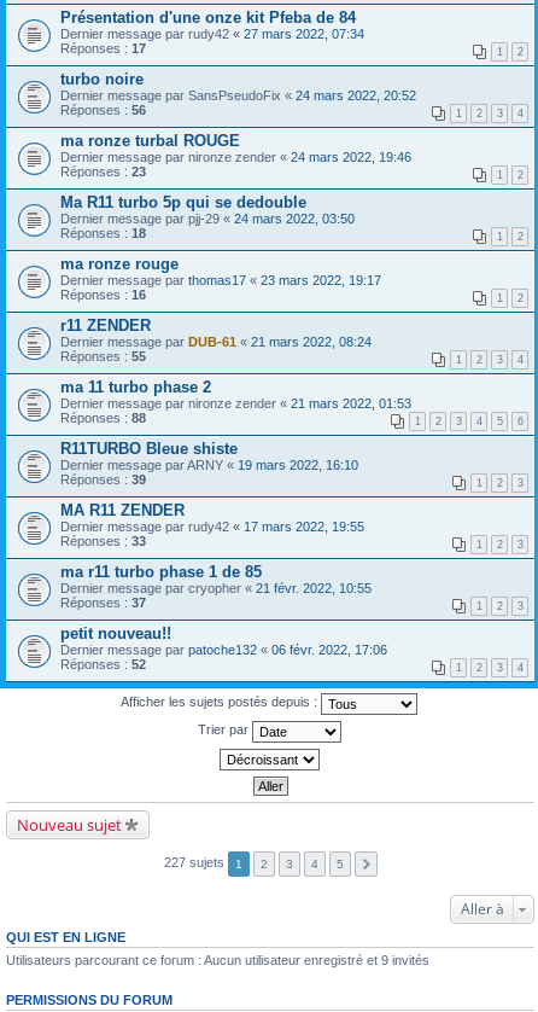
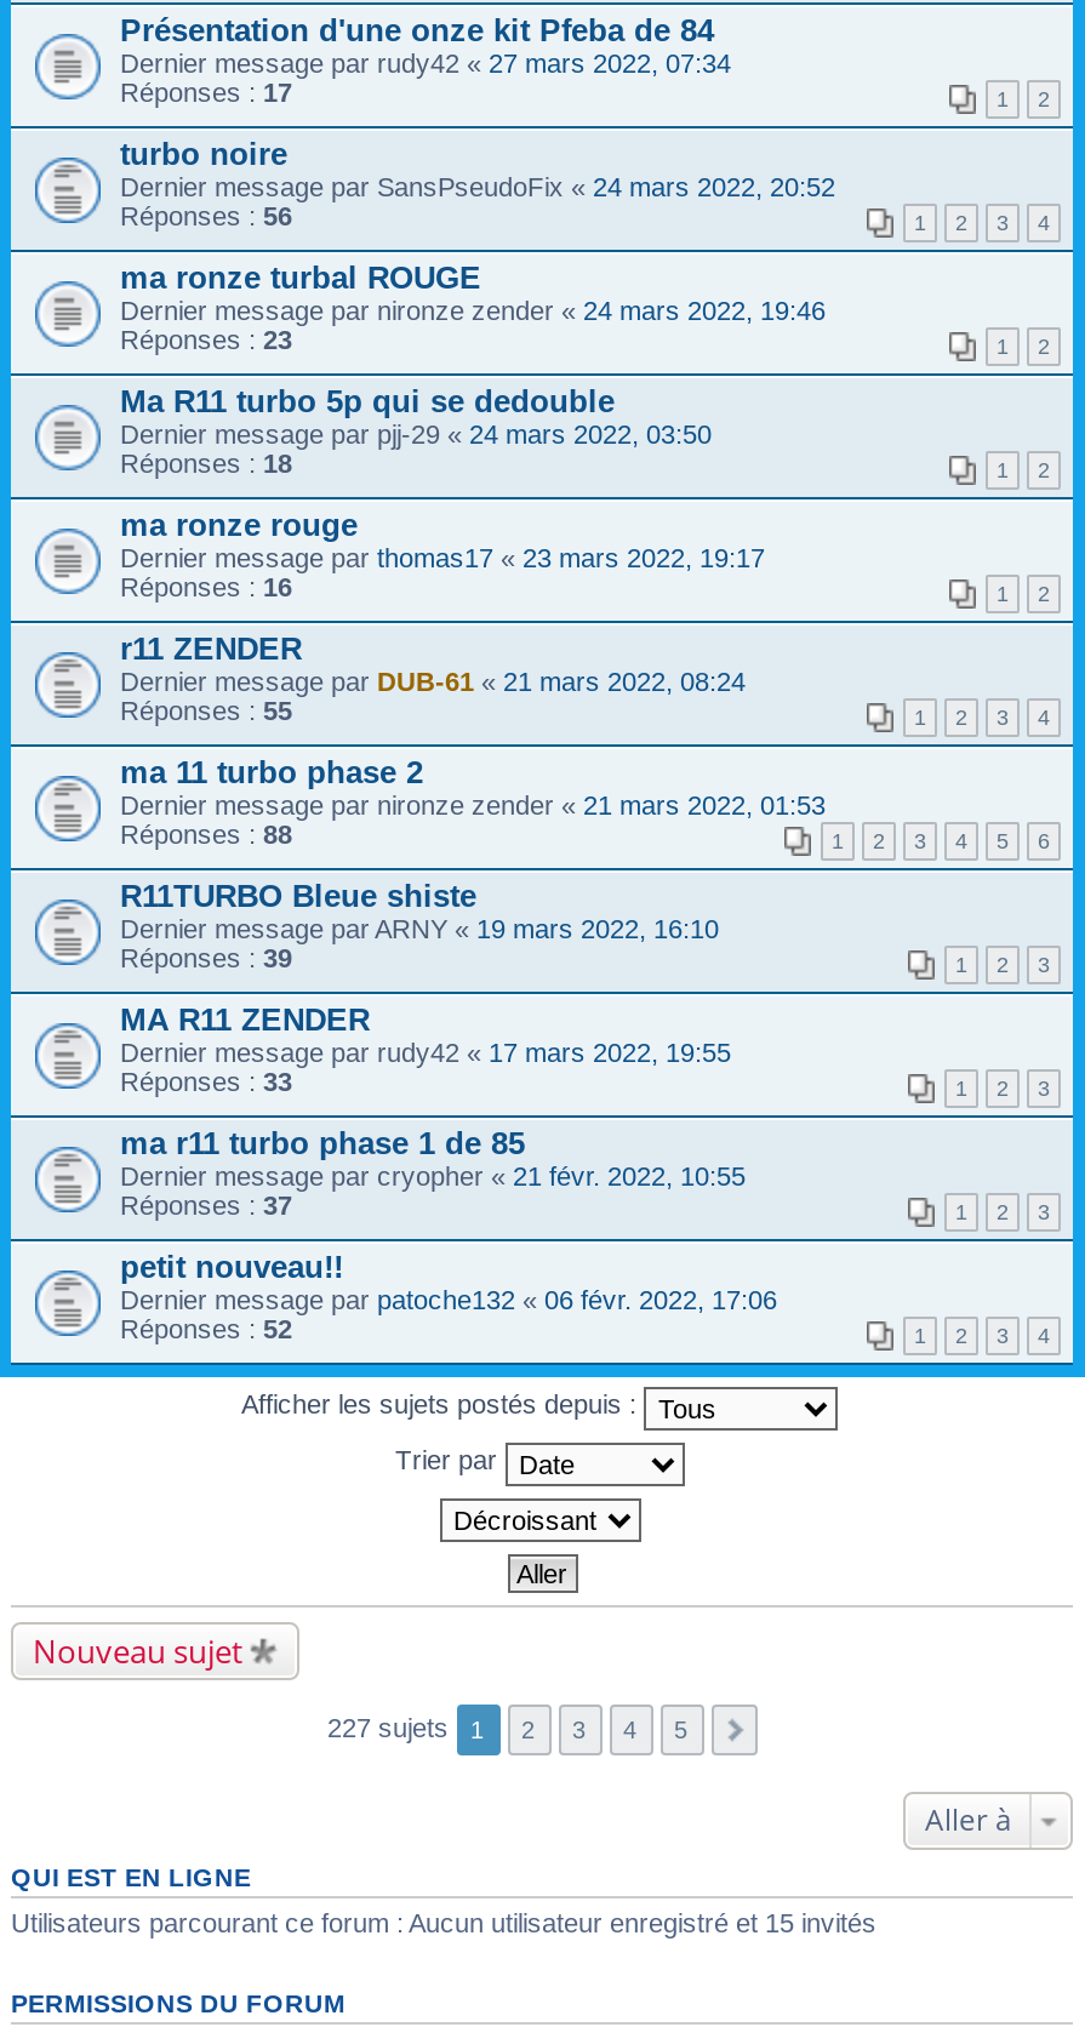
- Utilisateurs parcourant ce forum : Aucun utilisateur enregistré et 9 invités
+ Utilisateurs parcourant ce forum : Aucun utilisateur enregistré et 15 invités
